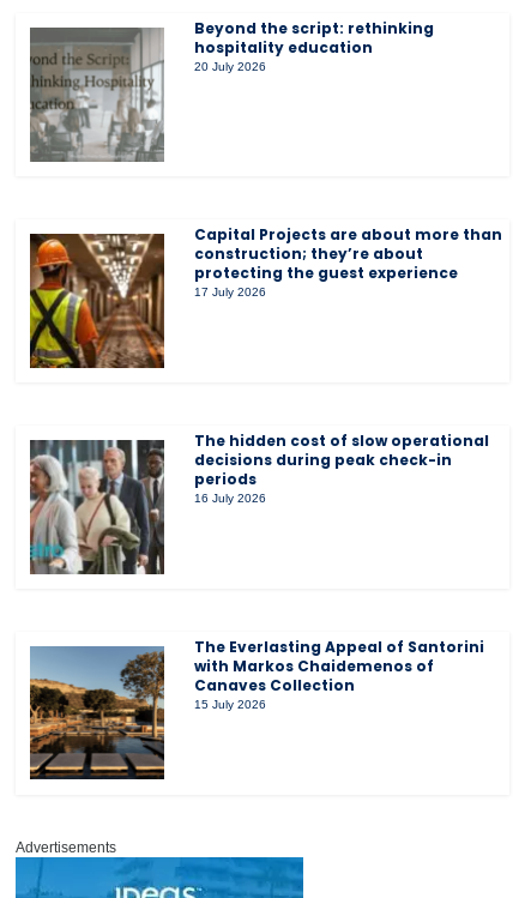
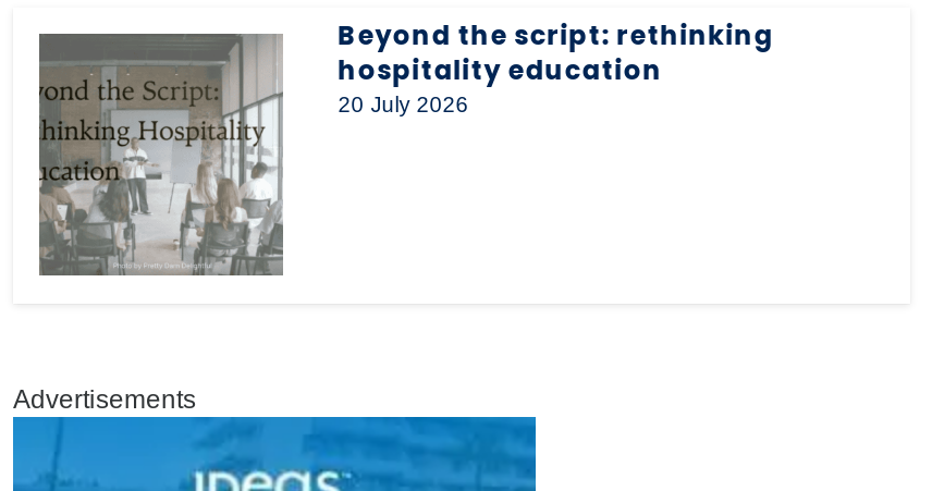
- [image]
- Capital Projects are about more than
- construction; they’re about
- protecting the guest experience
- 17 July 2026

- [image]
- The hidden cost of slow operational
- decisions during peak check-in
- periods
- 16 July 2026

- [image]
- The Everlasting Appeal of Santorini
- with Markos Chaidemenos of
- Canaves Collection
- 15 July 2026
